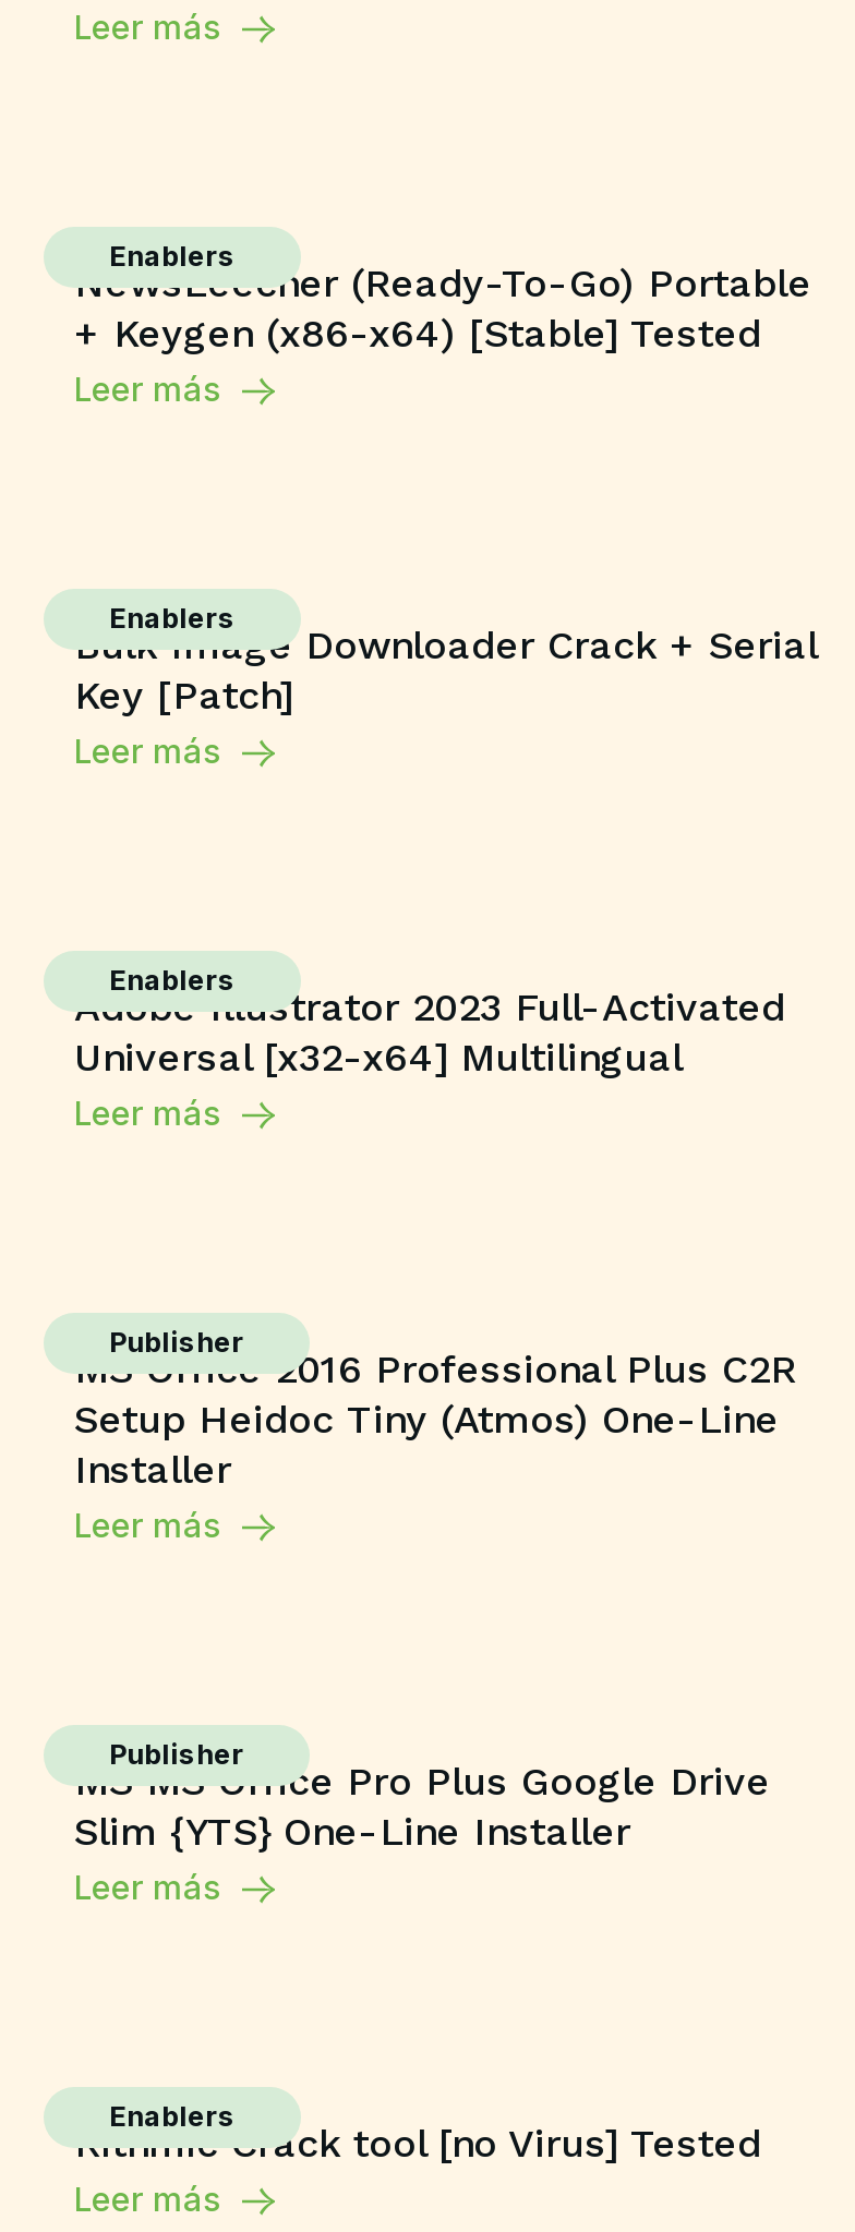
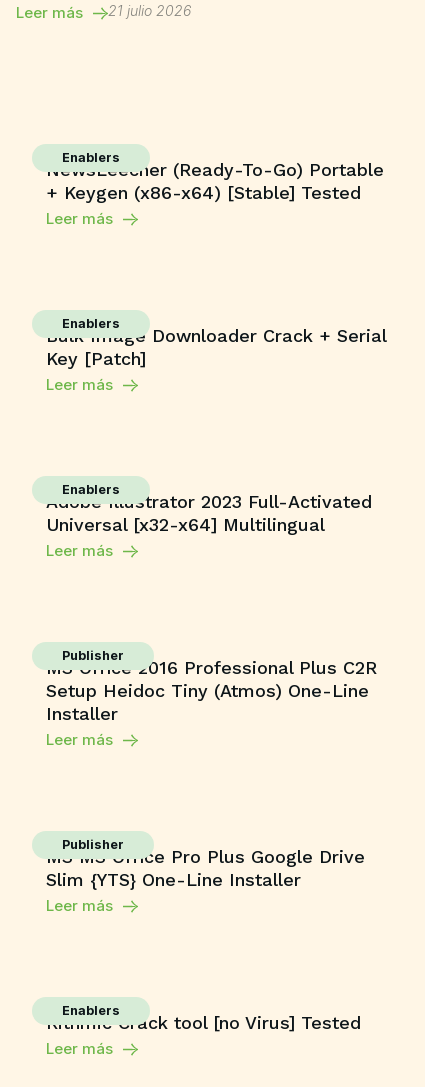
+ 21 julio 2026
